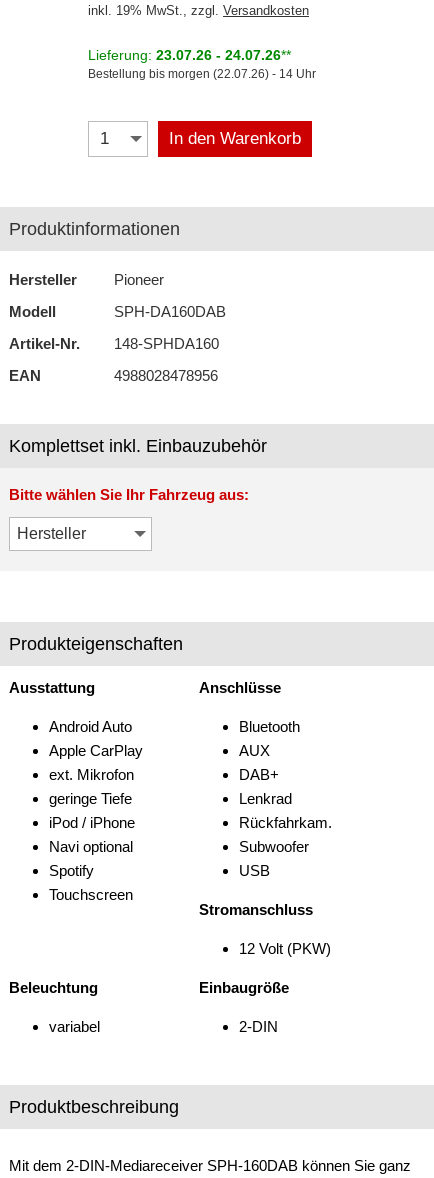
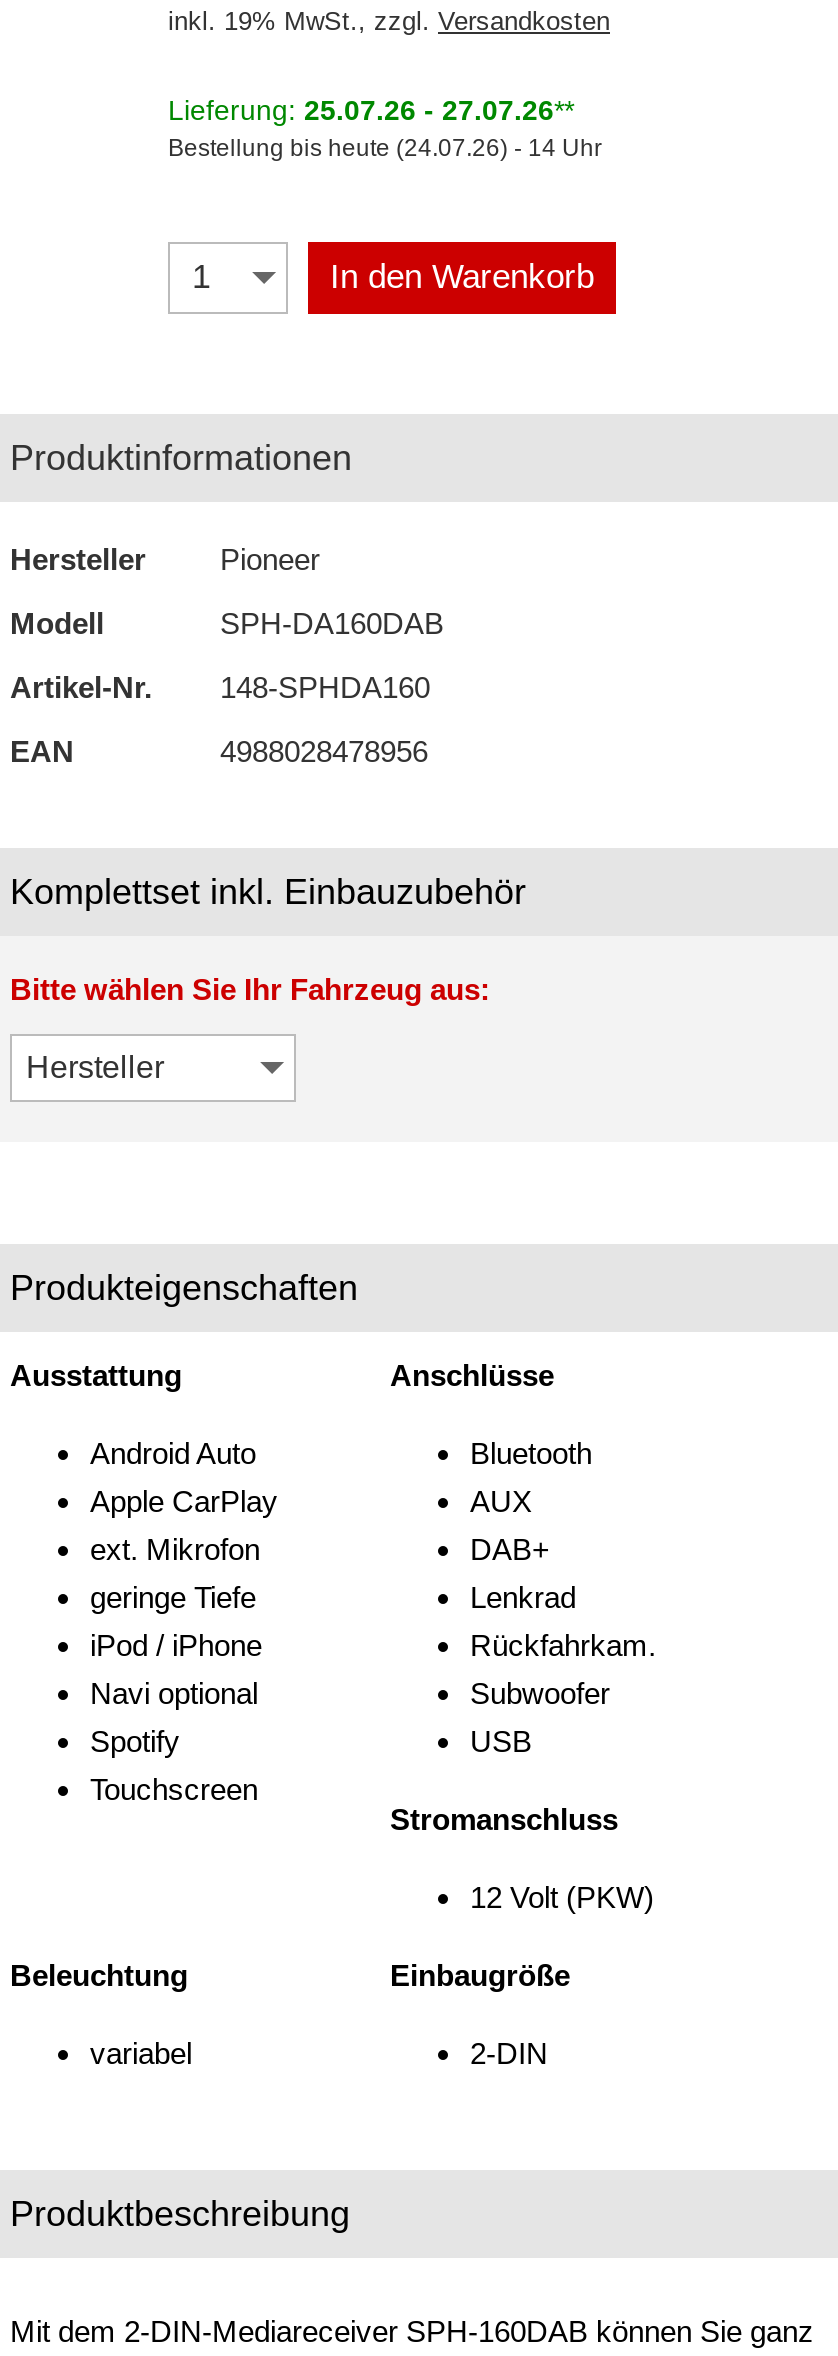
- Lieferung: 23.07.26 - 24.07.26**
+ Lieferung: 25.07.26 - 27.07.26**

- Bestellung bis morgen (22.07.26) - 14 Uhr
+ Bestellung bis heute (24.07.26) - 14 Uhr
